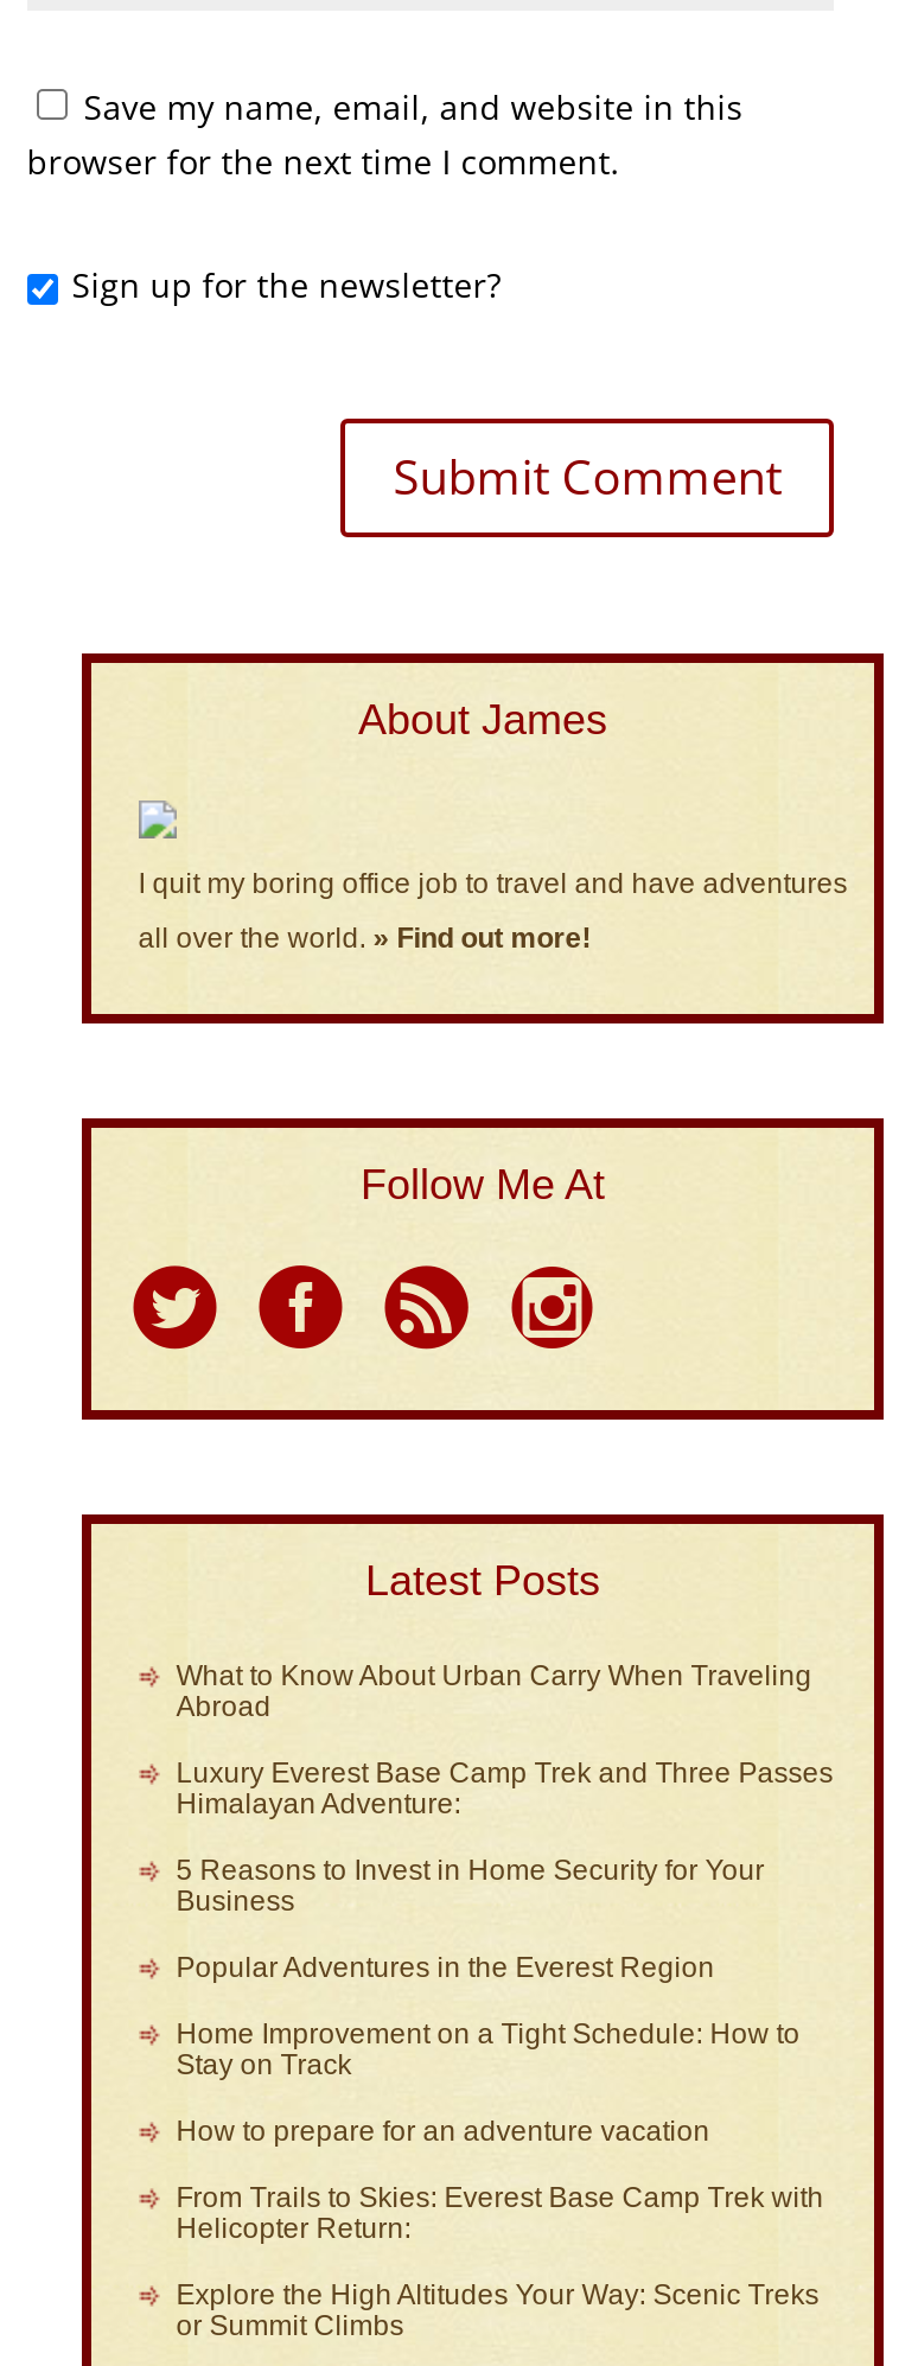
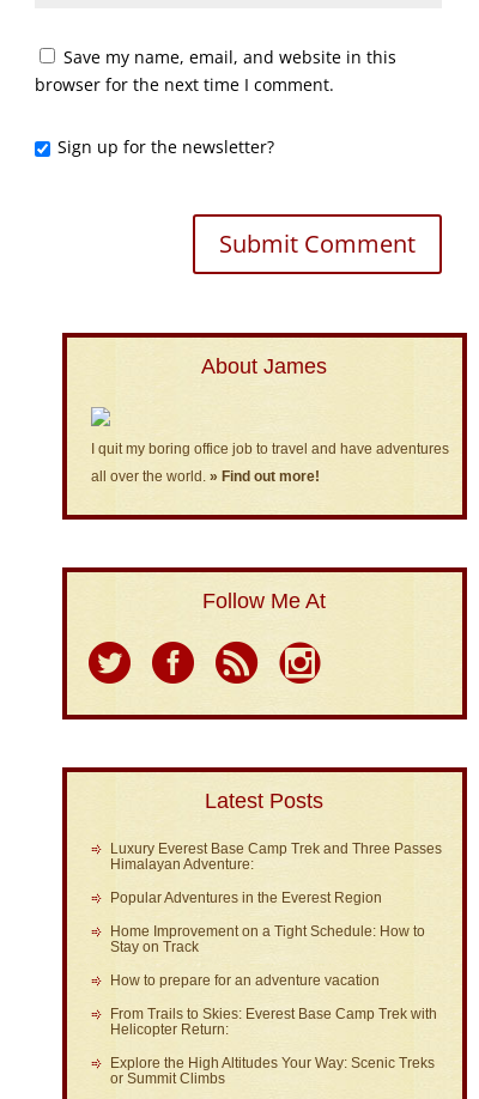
- What to Know About Urban Carry When Traveling
- Abroad

- 5 Reasons to Invest in Home Security for Your
- Business
